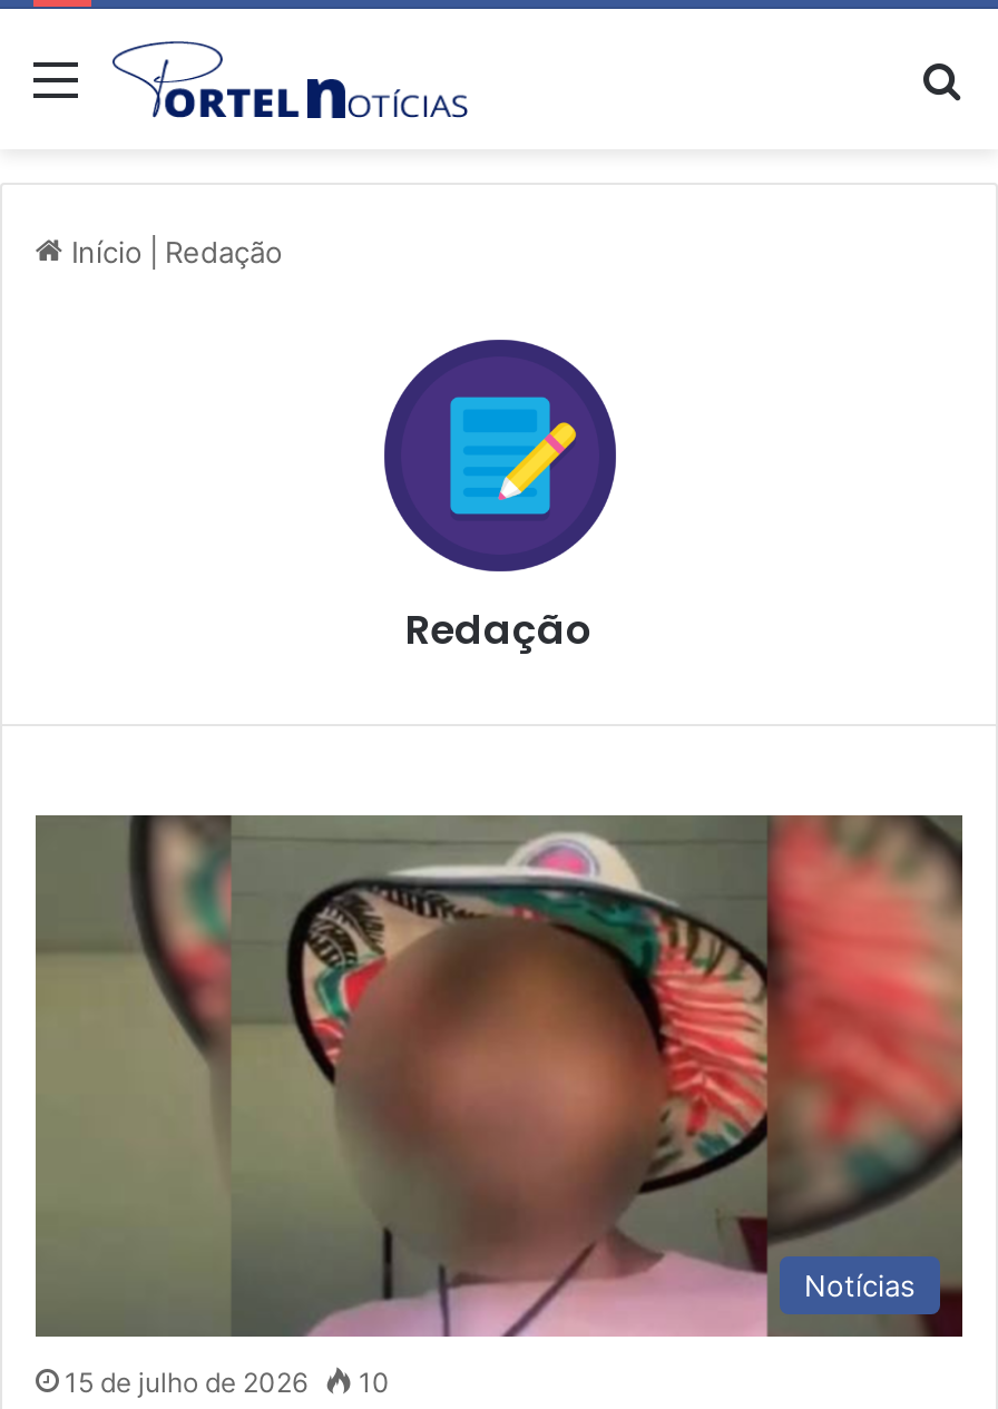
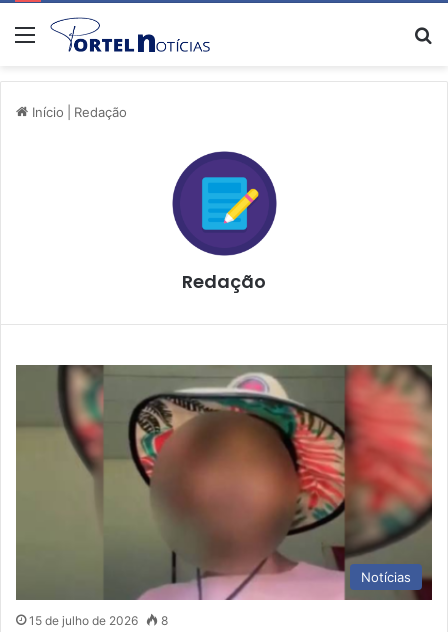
- 15 de julho de 2026 10
+ 15 de julho de 2026 8
